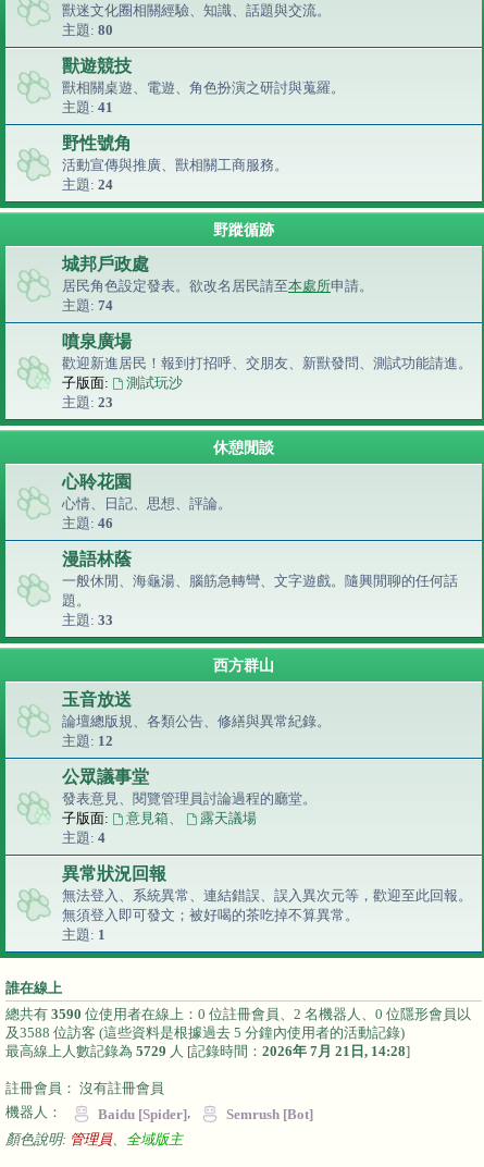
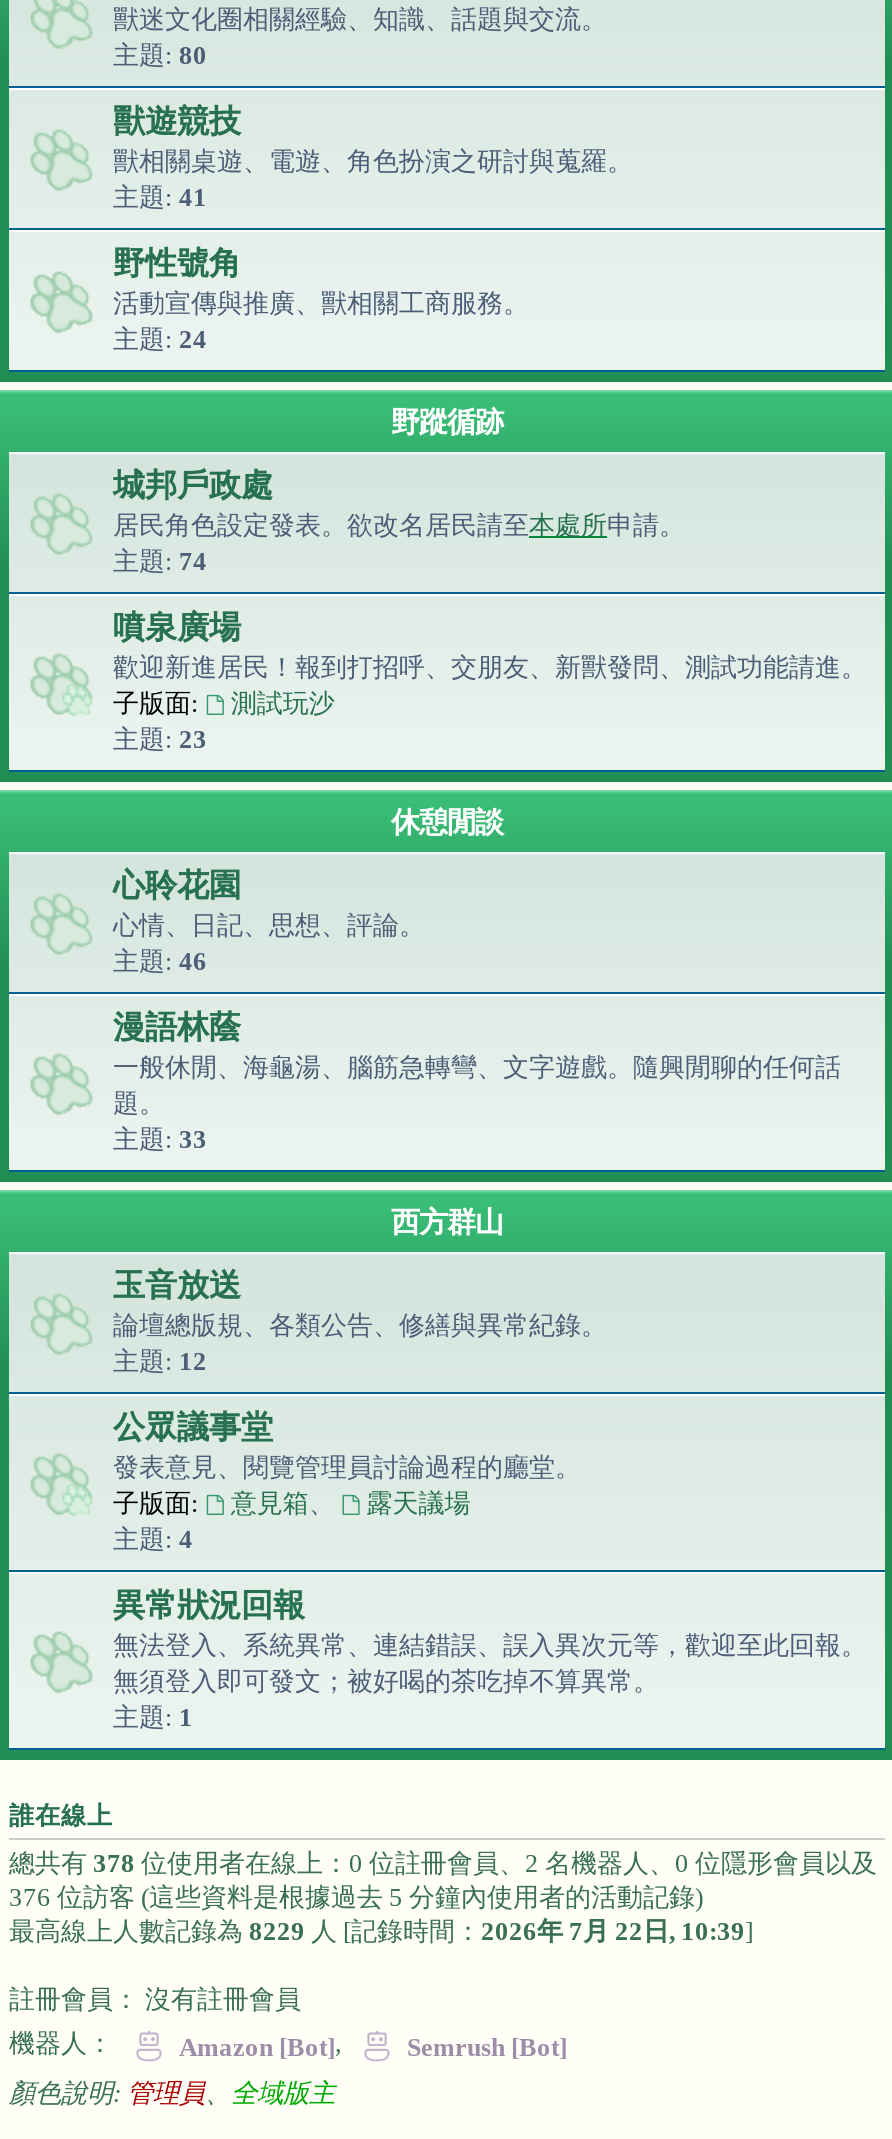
- 總共有3590位使用者在線上：0 位註冊會員、2 名機器人、0 位隱形會員以
- 及3588 位訪客 (這些資料是根據過去 5 分鐘內使用者的活動記錄)
- 最高線上人數記錄為5729人 [記錄時間：2026年 7月 21日, 14:28]
+ 總共有378位使用者在線上：0 位註冊會員、2 名機器人、0 位隱形會員以及
+ 376 位訪客 (這些資料是根據過去 5 分鐘內使用者的活動記錄)
+ 最高線上人數記錄為8229人 [記錄時間：2026年 7月 22日, 10:39]

- Baidu [Spider],
+ Amazon [Bot],
